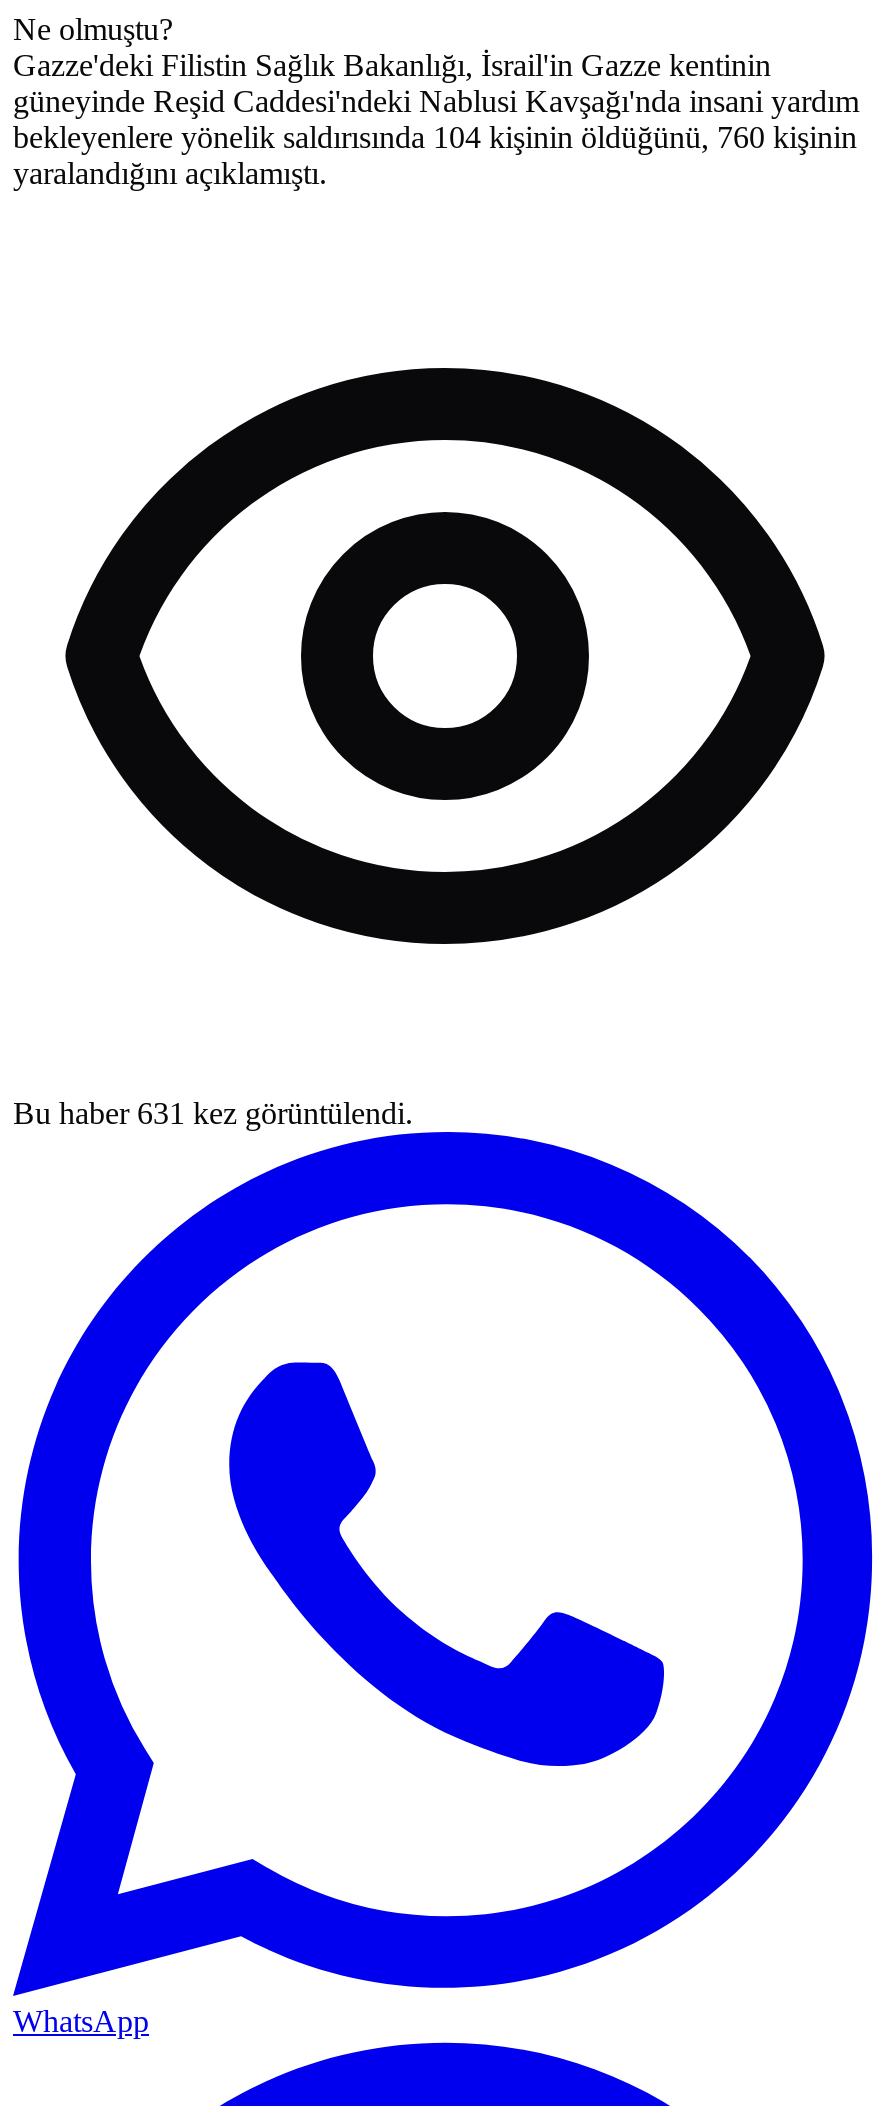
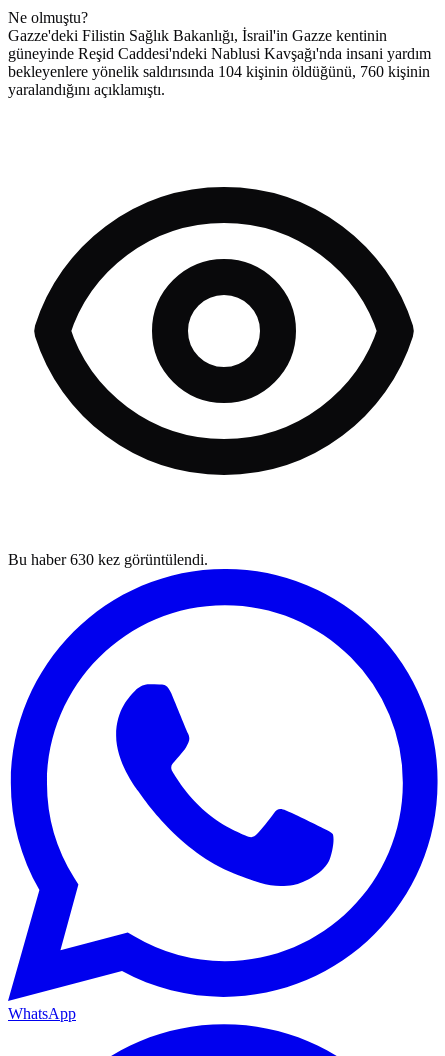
- Bu haber 631 kez görüntülendi.
+ Bu haber 630 kez görüntülendi.
